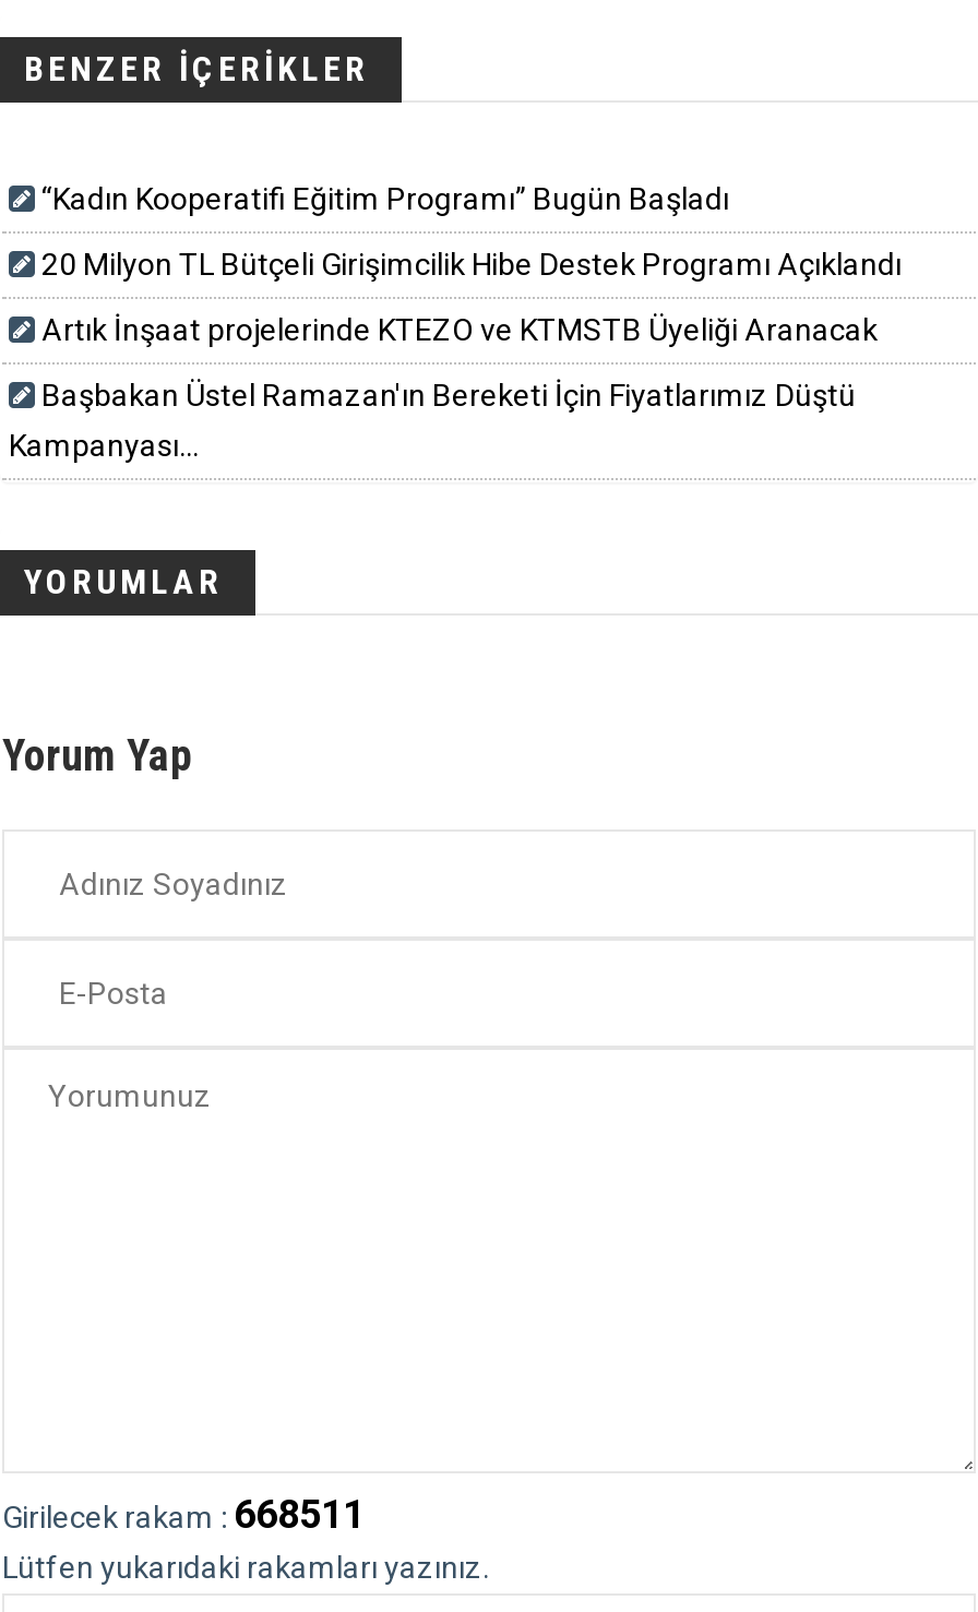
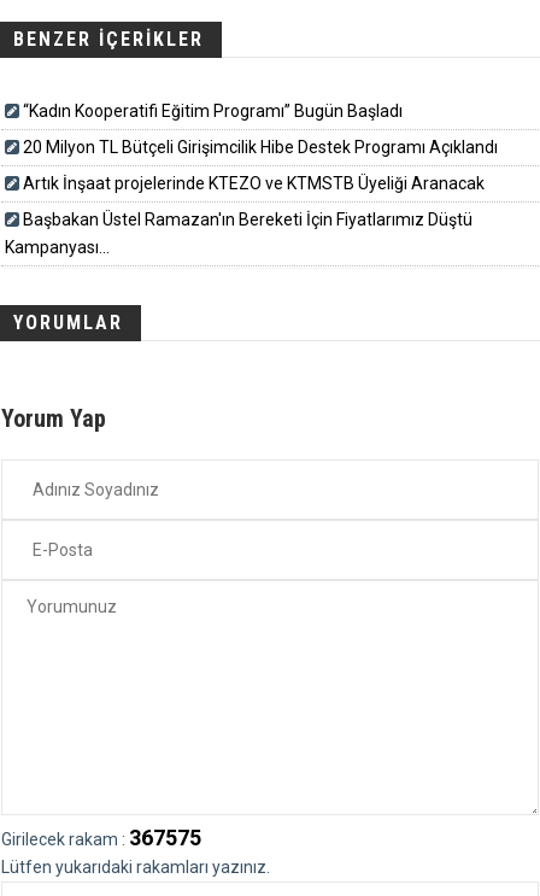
- Girilecek rakam : 668511
+ Girilecek rakam : 367575
